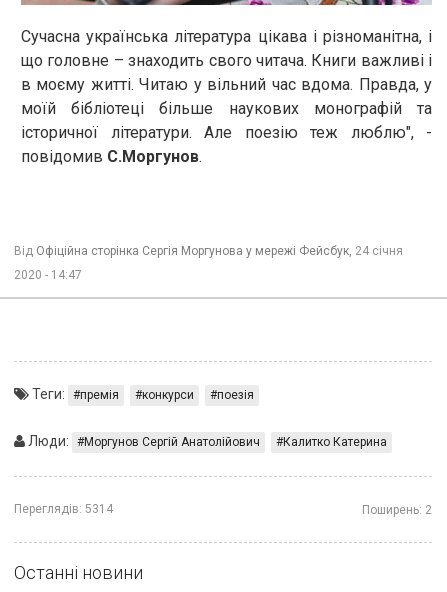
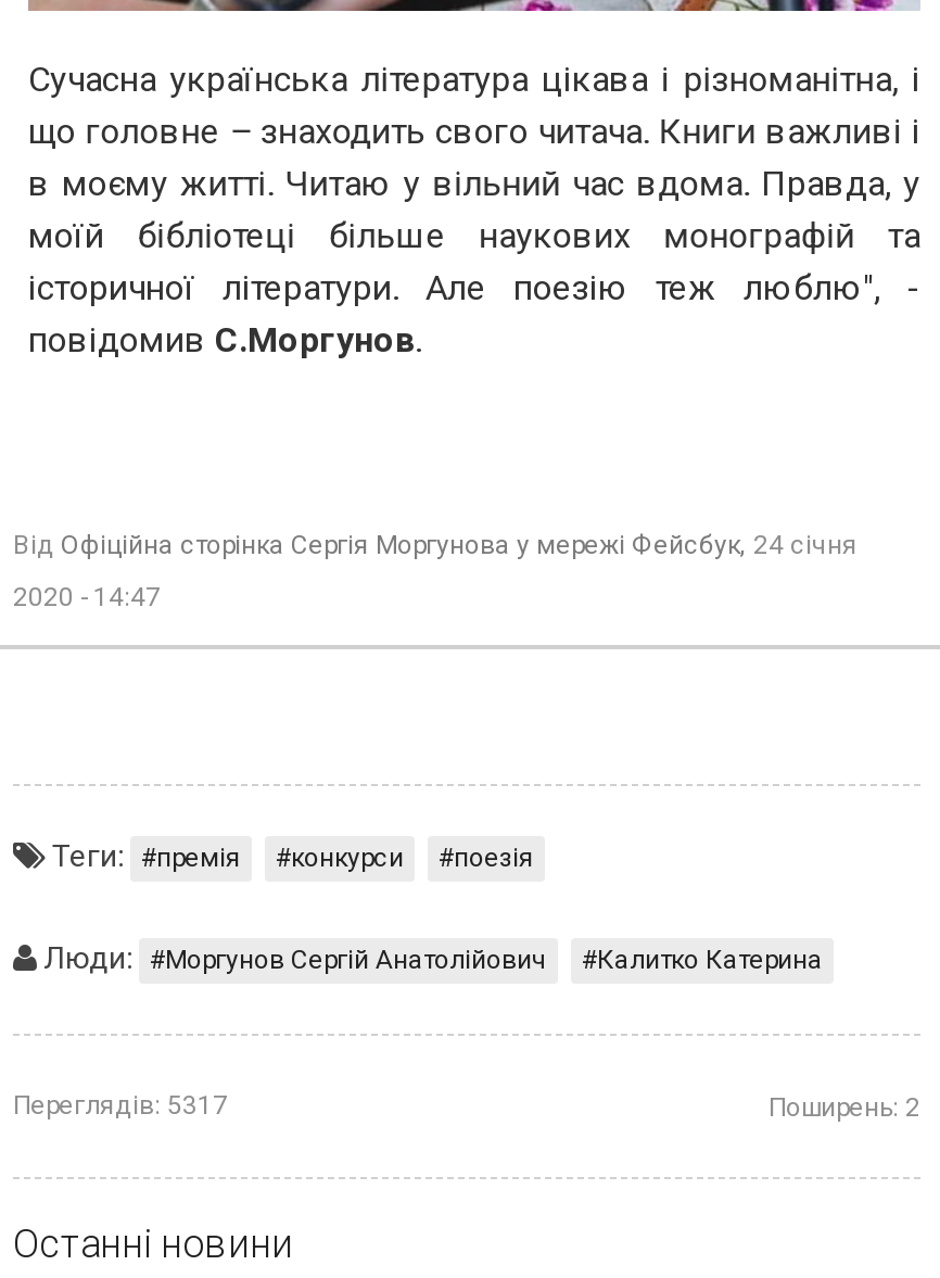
- Переглядів: 5314
+ Переглядів: 5317
